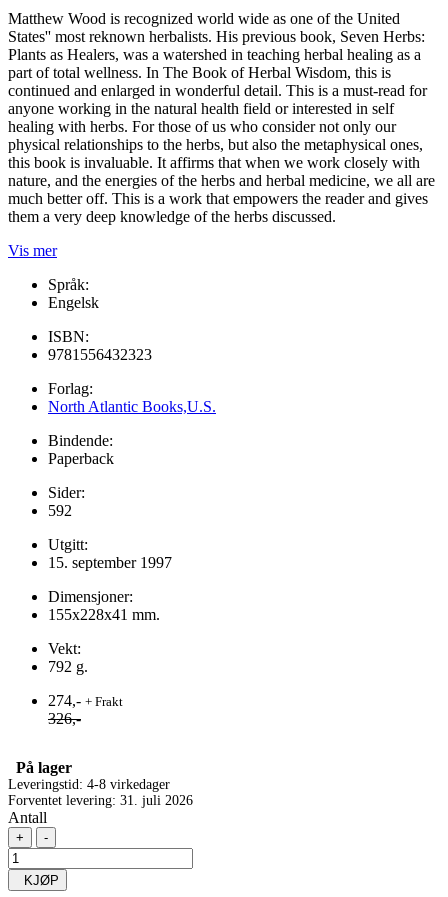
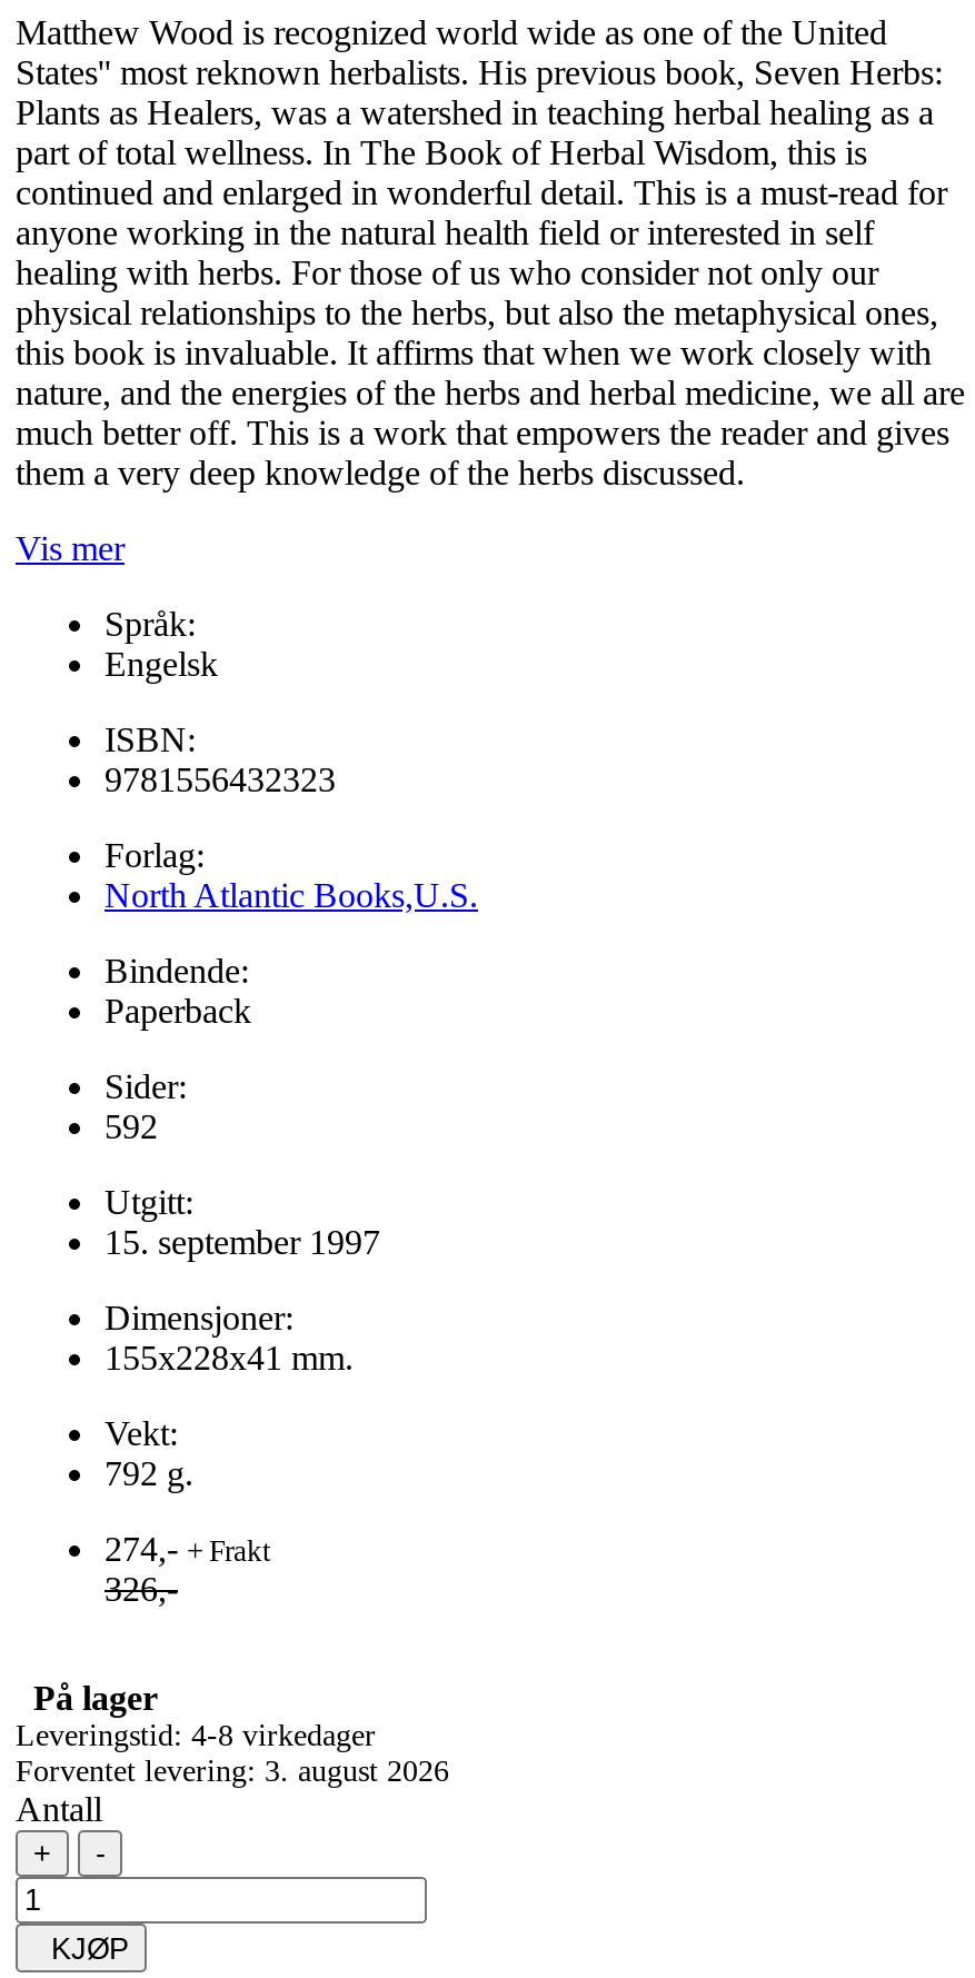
- Forventet levering: 31. juli 2026
+ Forventet levering: 3. august 2026
